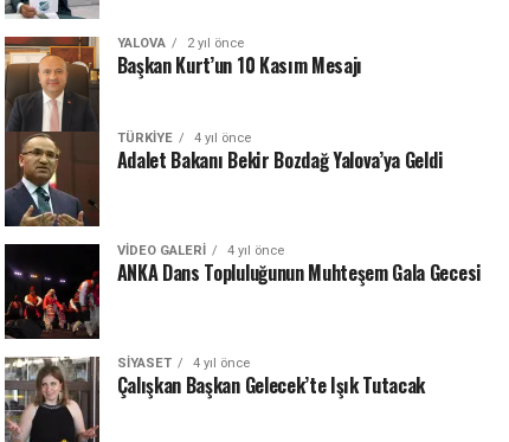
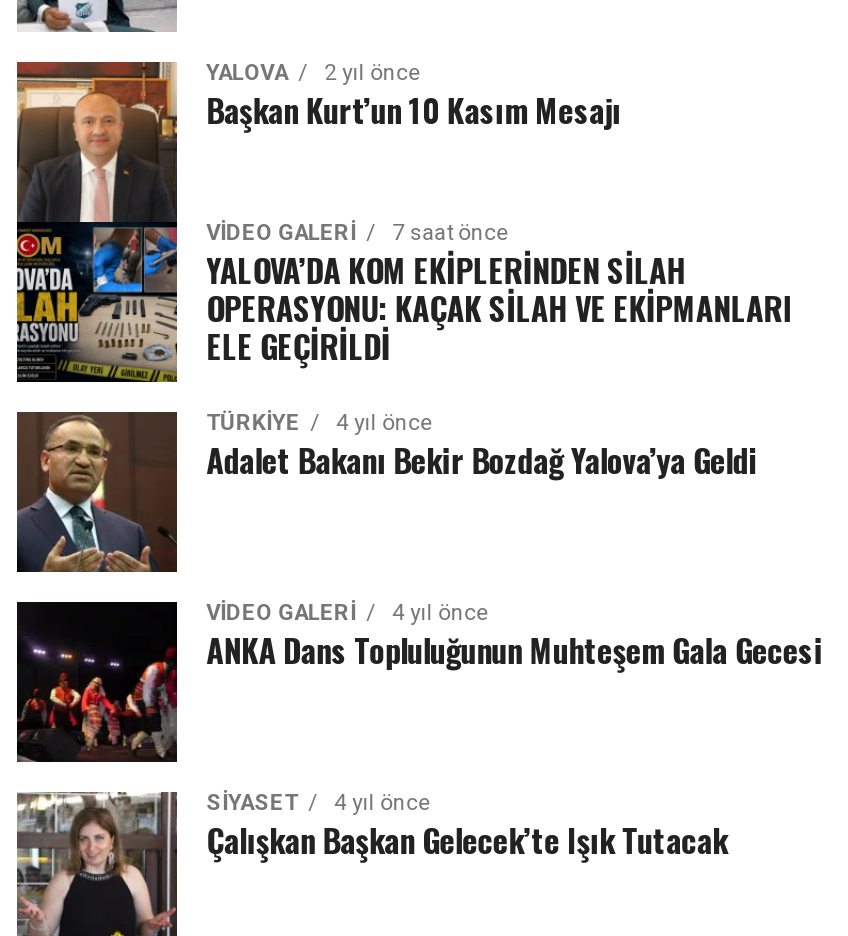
+ [image]
+ VIDEO GALERI
+ 7 saat önce
+ YALOVA’DA KOM EKİPLERİNDEN SİLAH
+ OPERASYONU: KAÇAK SİLAH VE EKİPMANLARI
+ ELE GEÇİRİLDİ
